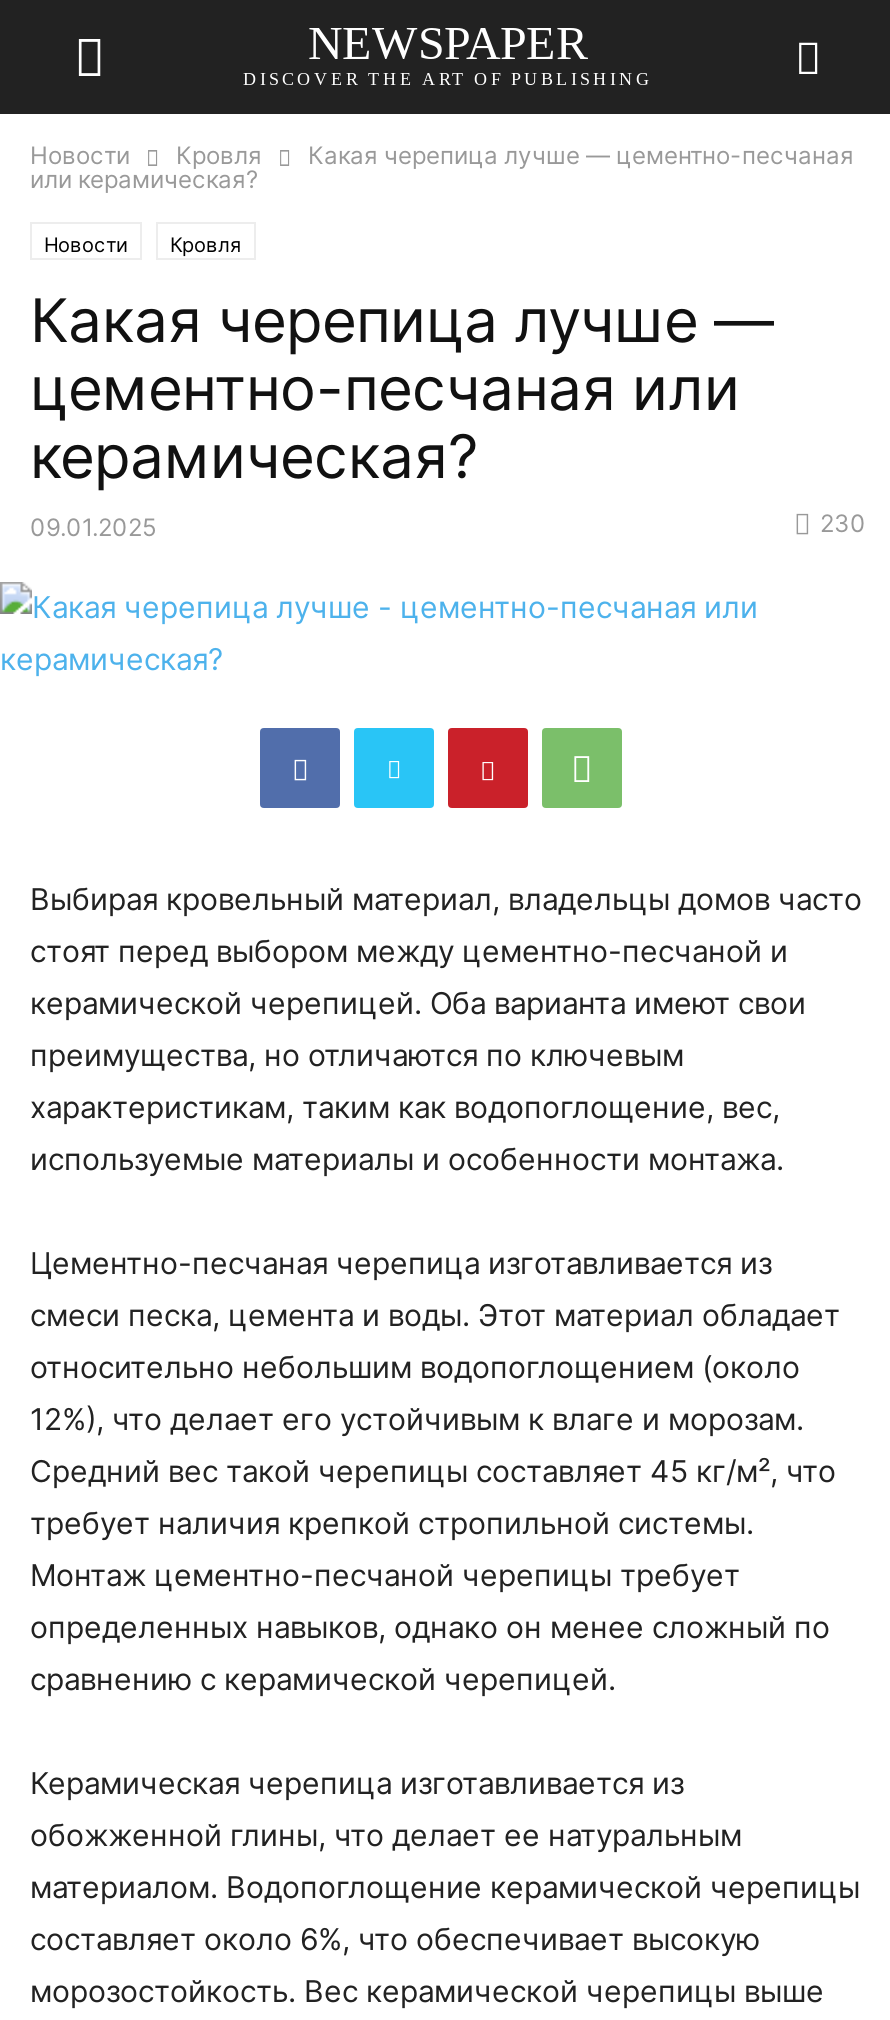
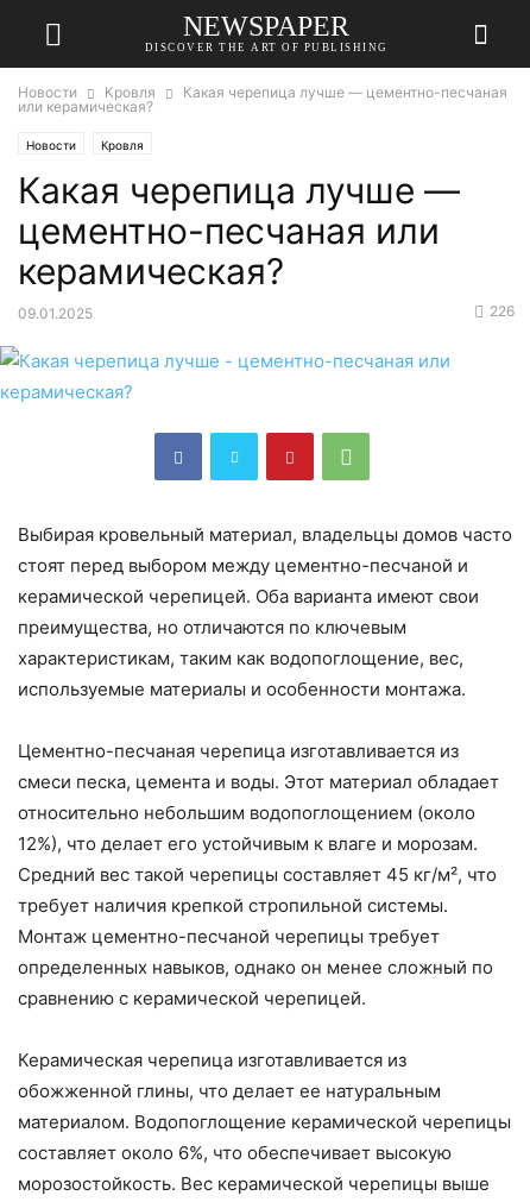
- 230
+ 226
